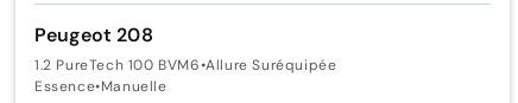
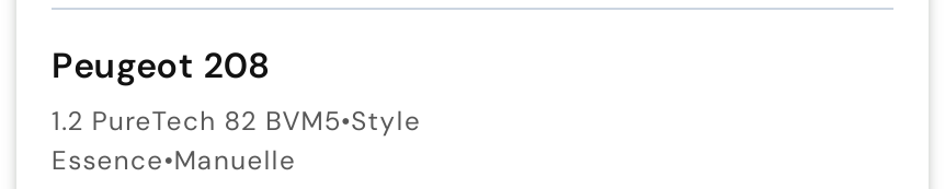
- 1.2 PureTech 100 BVM6•Allure Suréquipée
+ 1.2 PureTech 82 BVM5•Style
